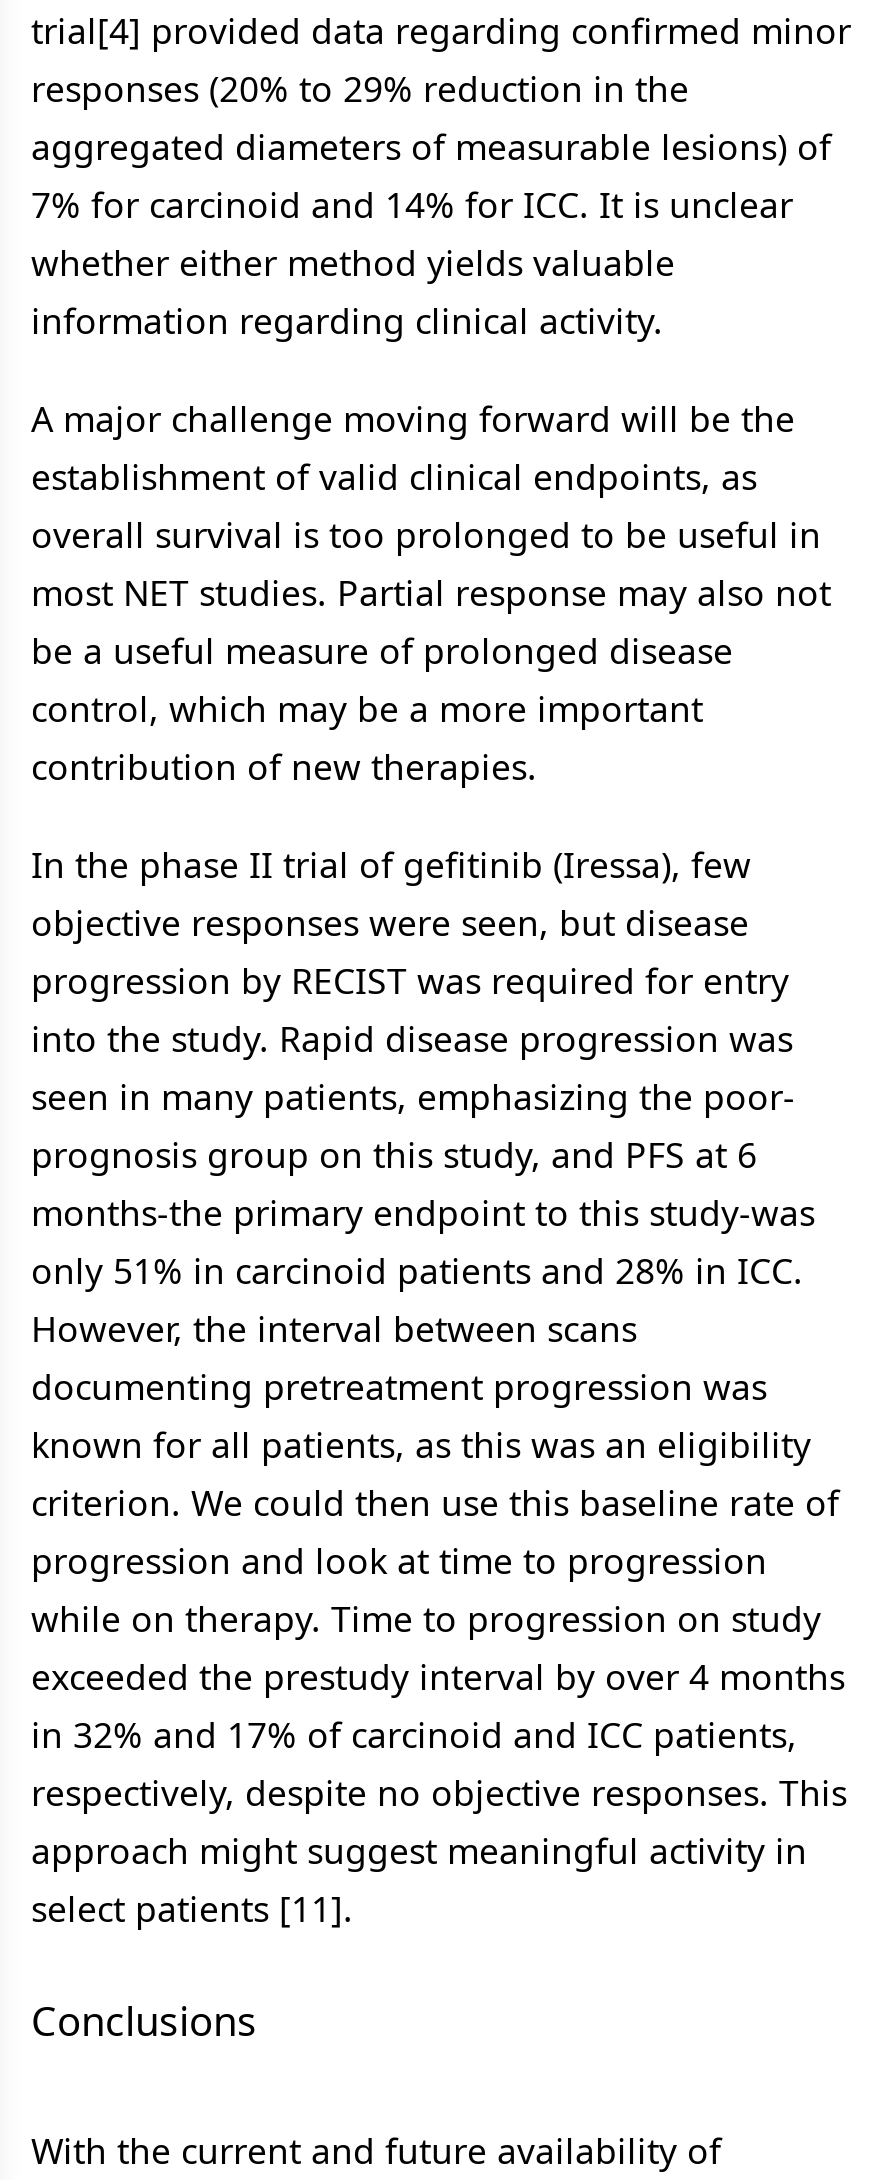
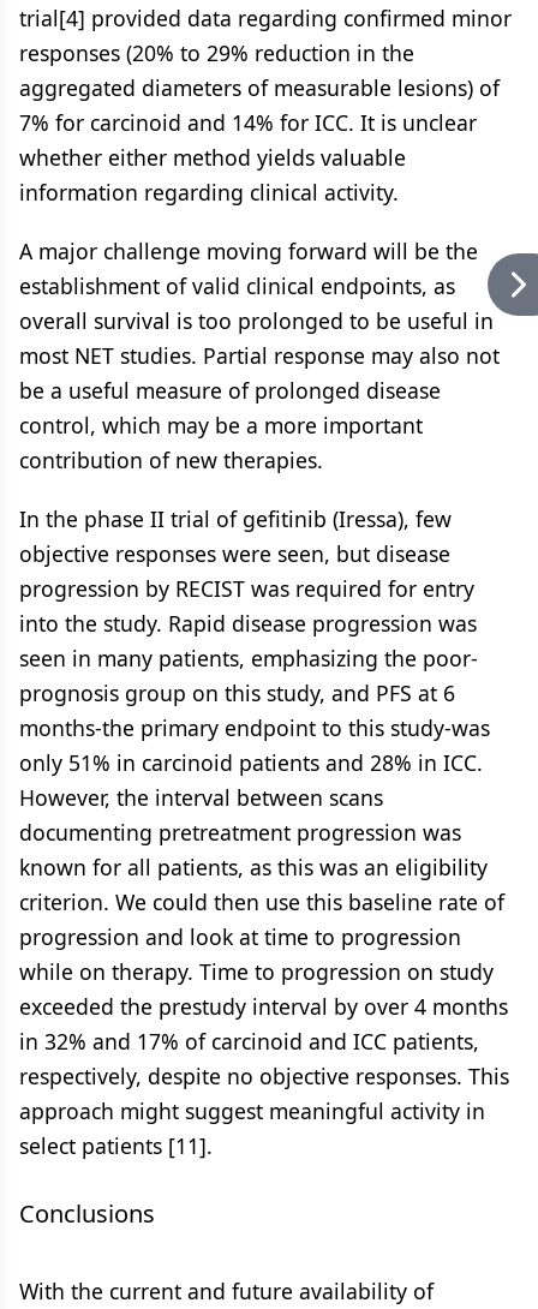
+ [image]
